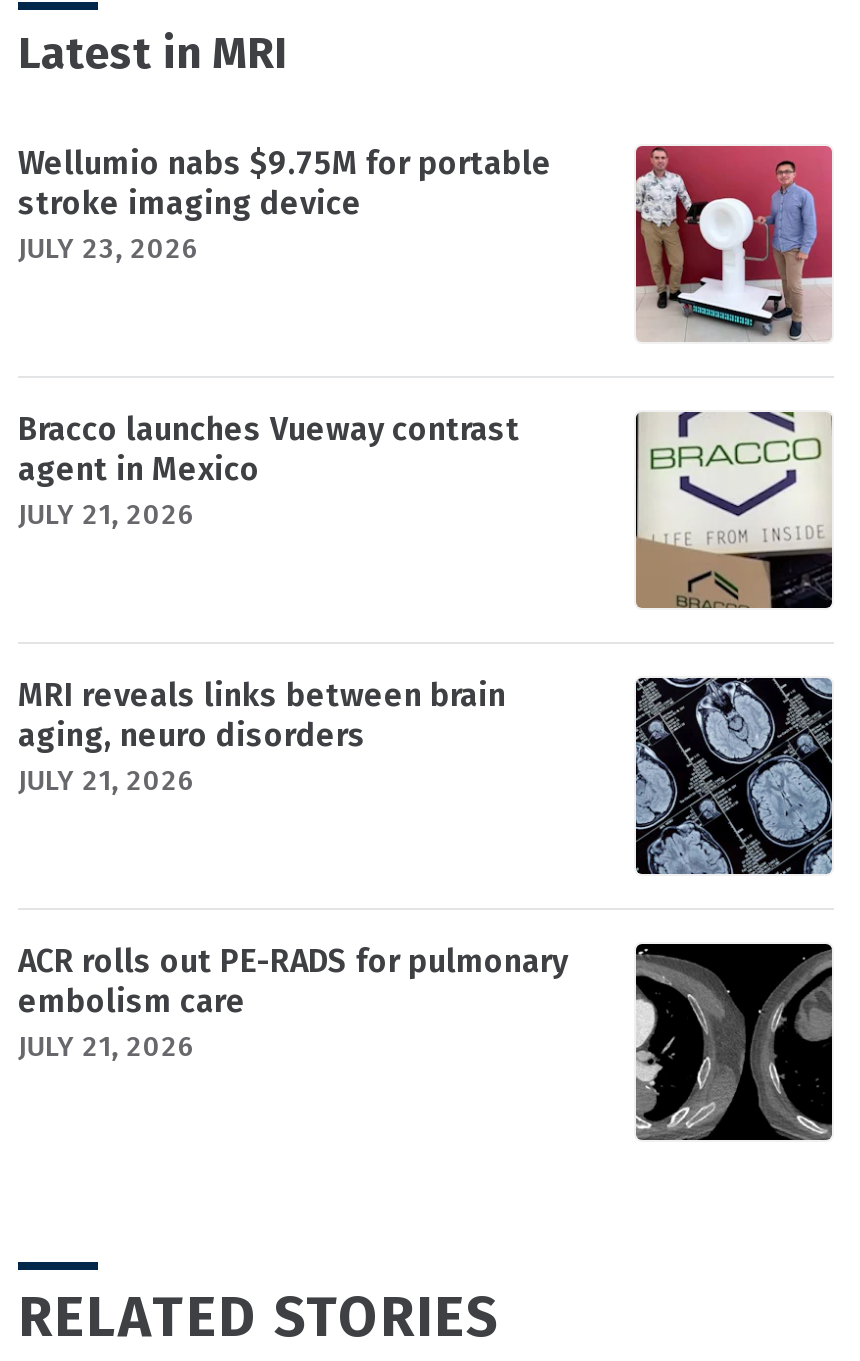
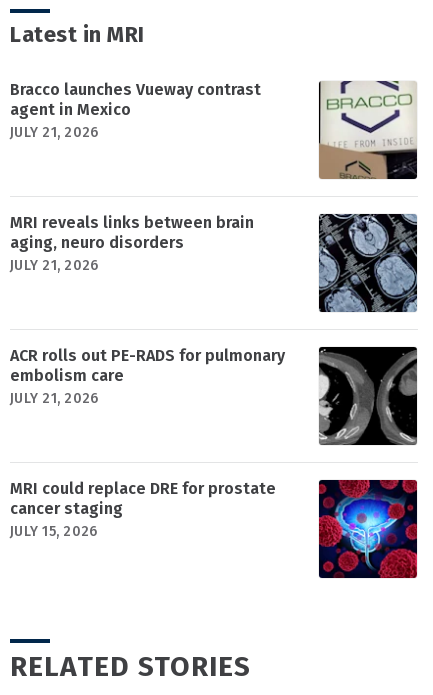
- Wellumio nabs $9.75M for portable
- stroke imaging device
- JULY 23, 2026

- [image]

moved up: [image] | Bracco launches Vueway contrast | agent in Mexico | ... | embolism care | JULY 21, 2026

+ MRI could replace DRE for prostate
+ cancer staging
+ JULY 15, 2026

+ [image]
